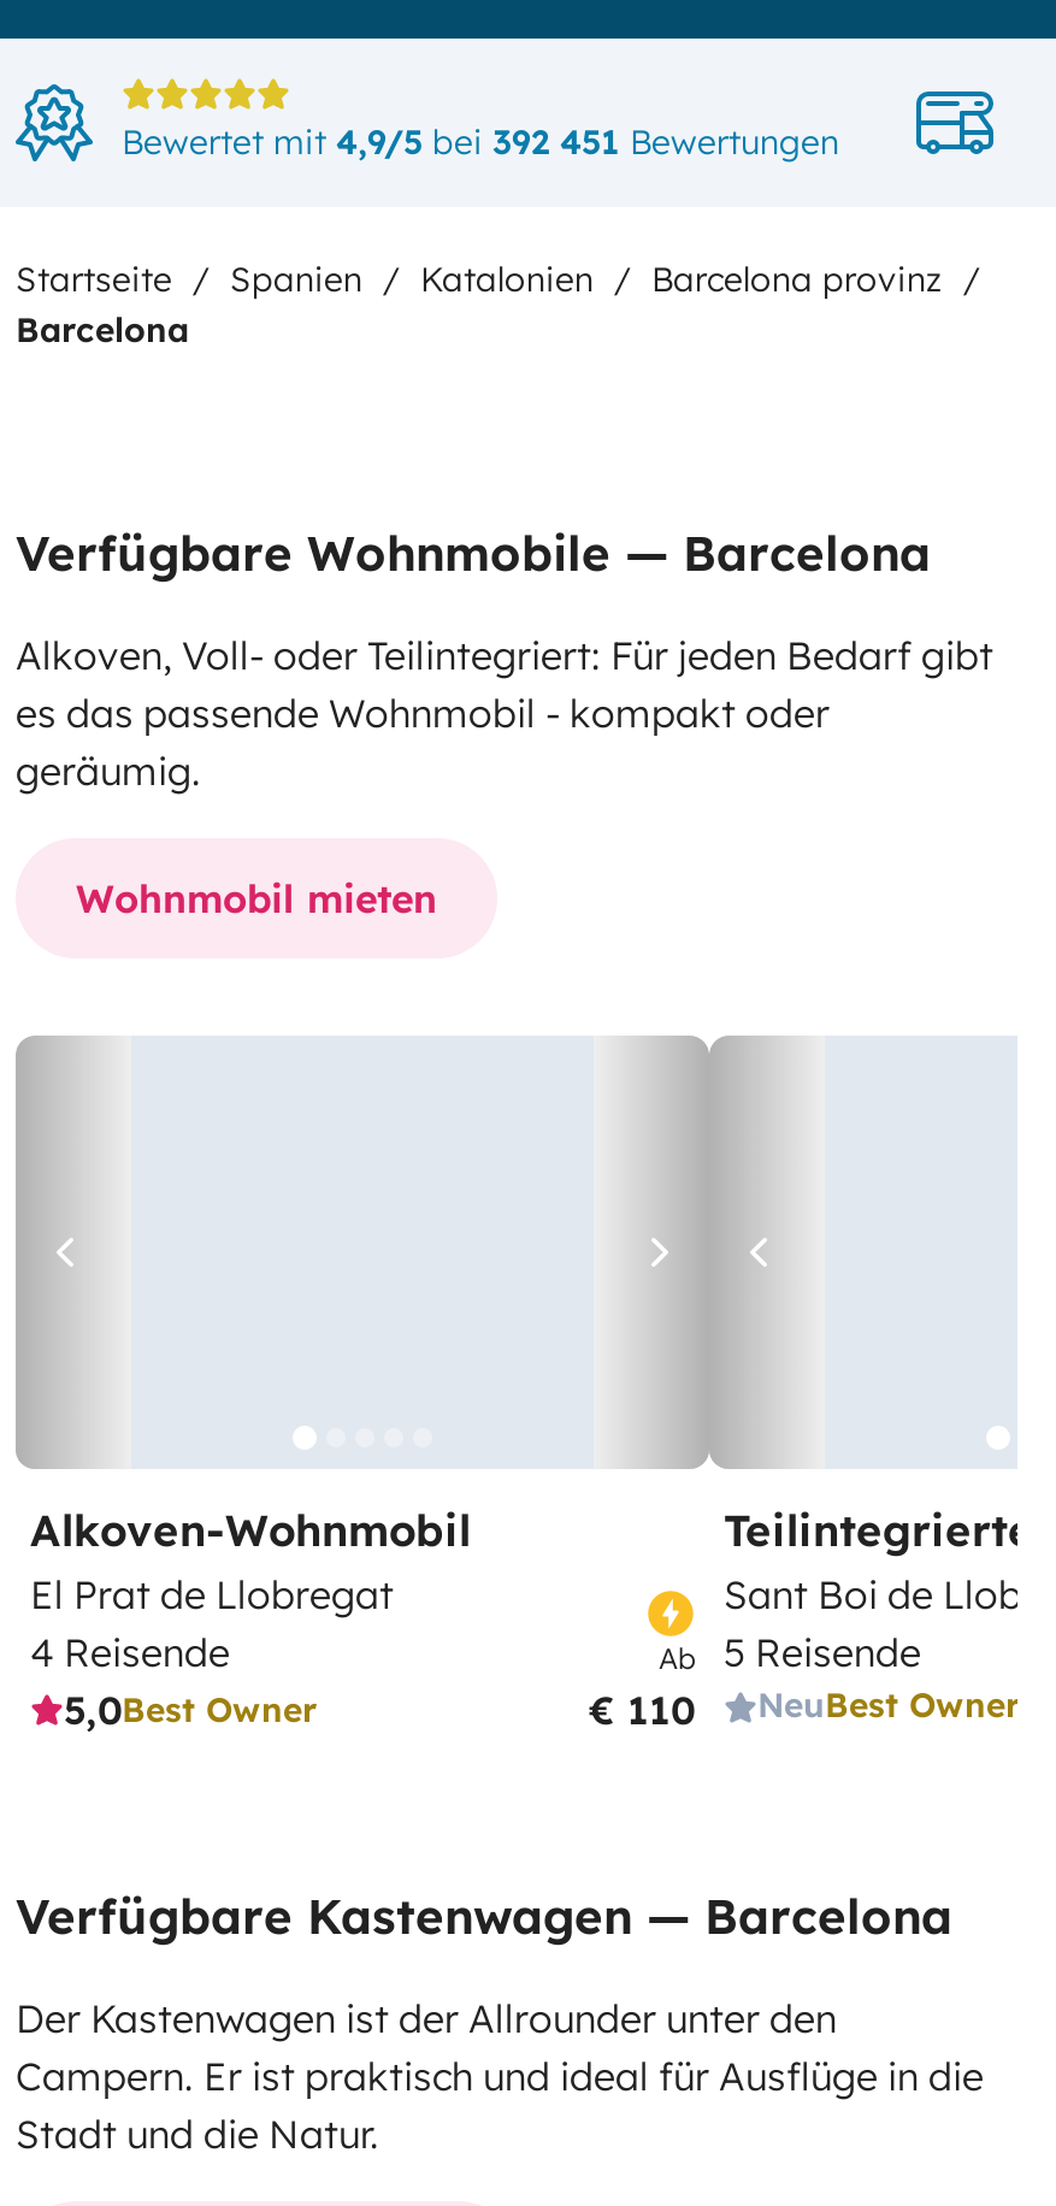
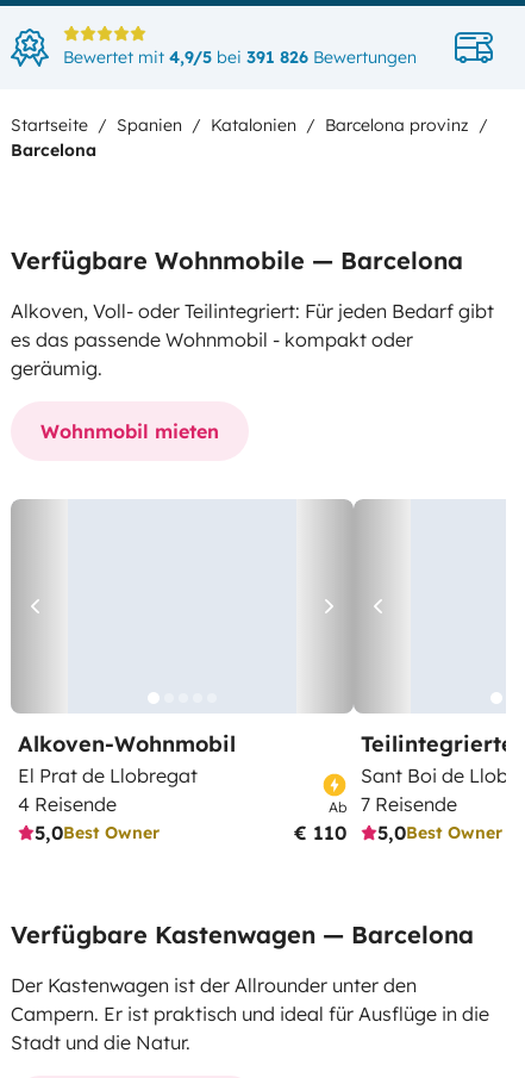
- Bewertet mit 4,9/5 bei 392 451 Bewertungen
+ Bewertet mit 4,9/5 bei 391 826 Bewertungen

- Ab 5 Reisende
+ Ab 7 Reisende

- NeuBest Owner
+ 5,0Best Owner
